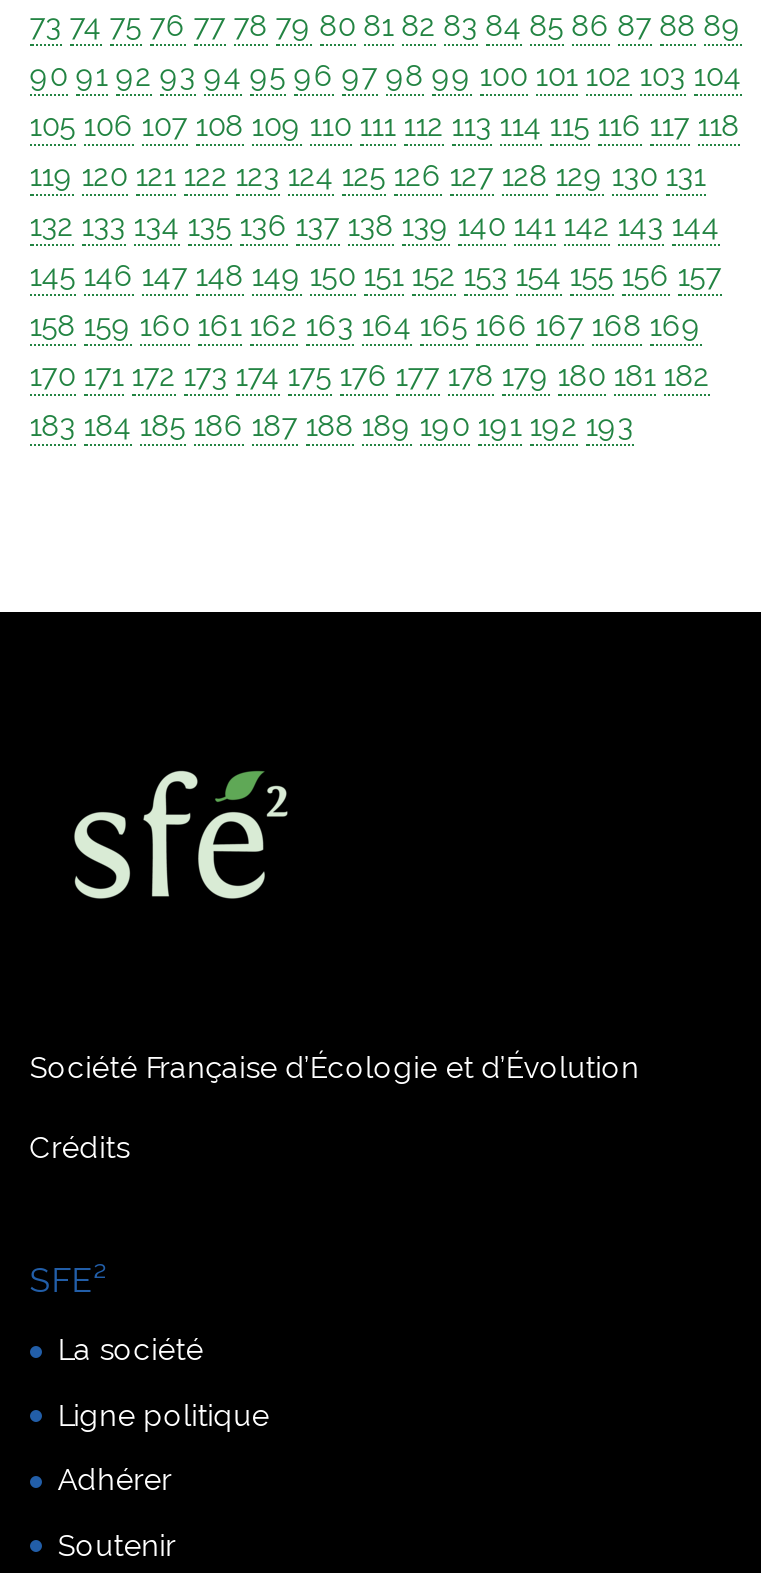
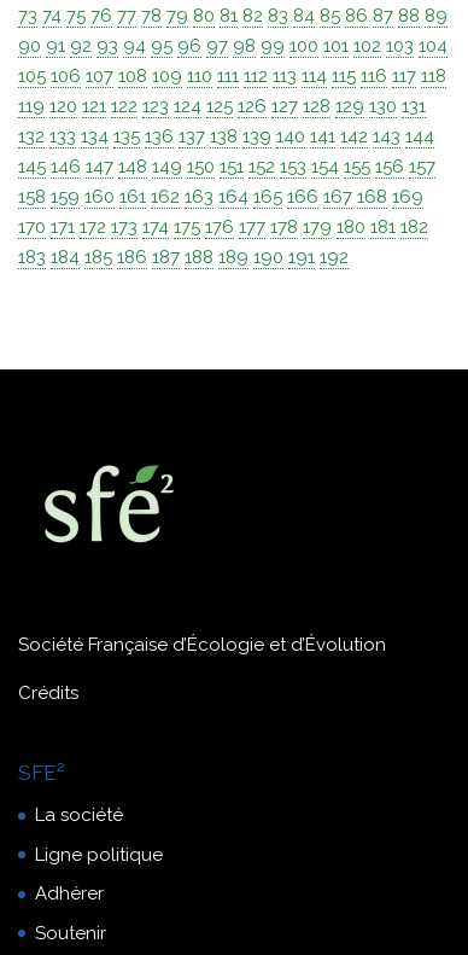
- 183 184 185 186 187 188 189 190 191 192 193
+ 183 184 185 186 187 188 189 190 191 192
